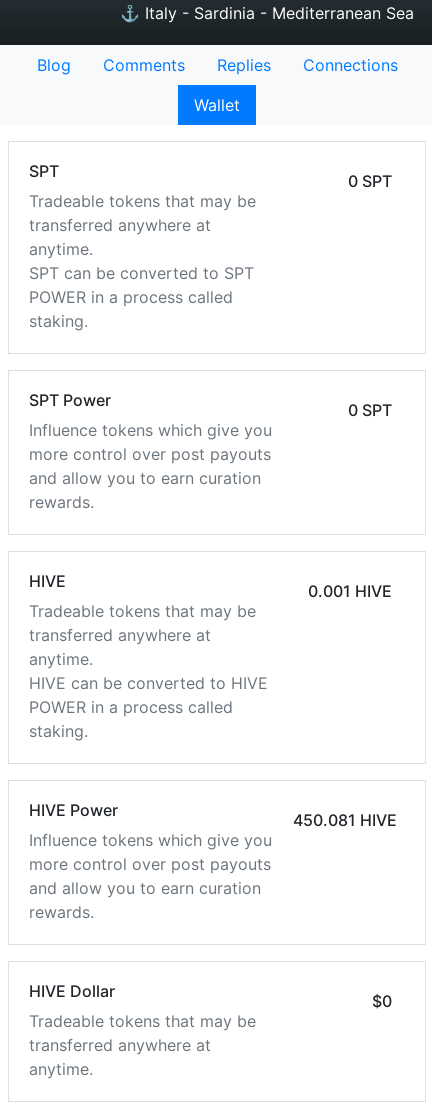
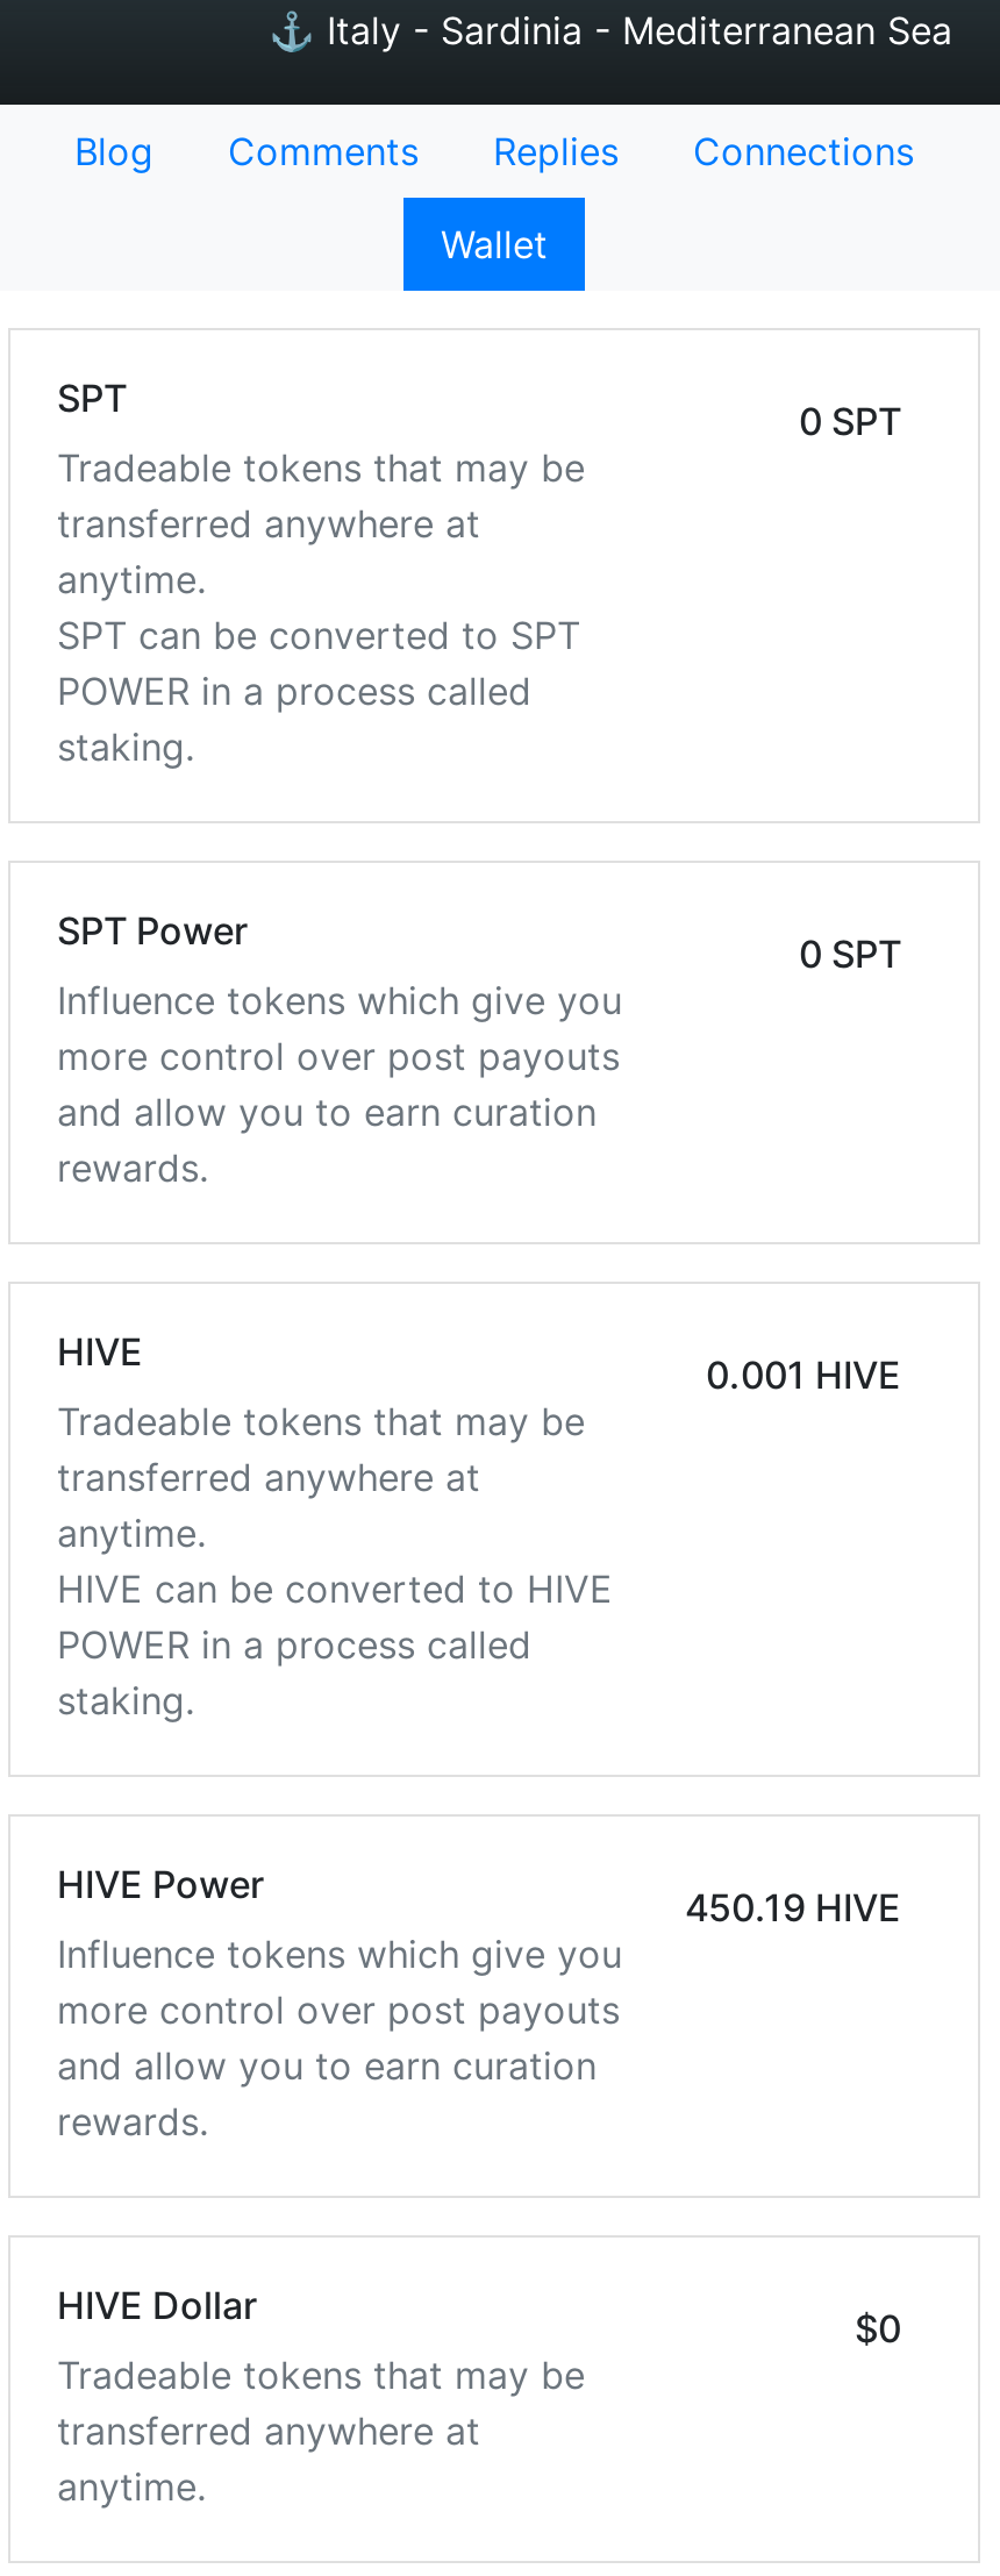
- 450.081 HIVE
+ 450.19 HIVE
